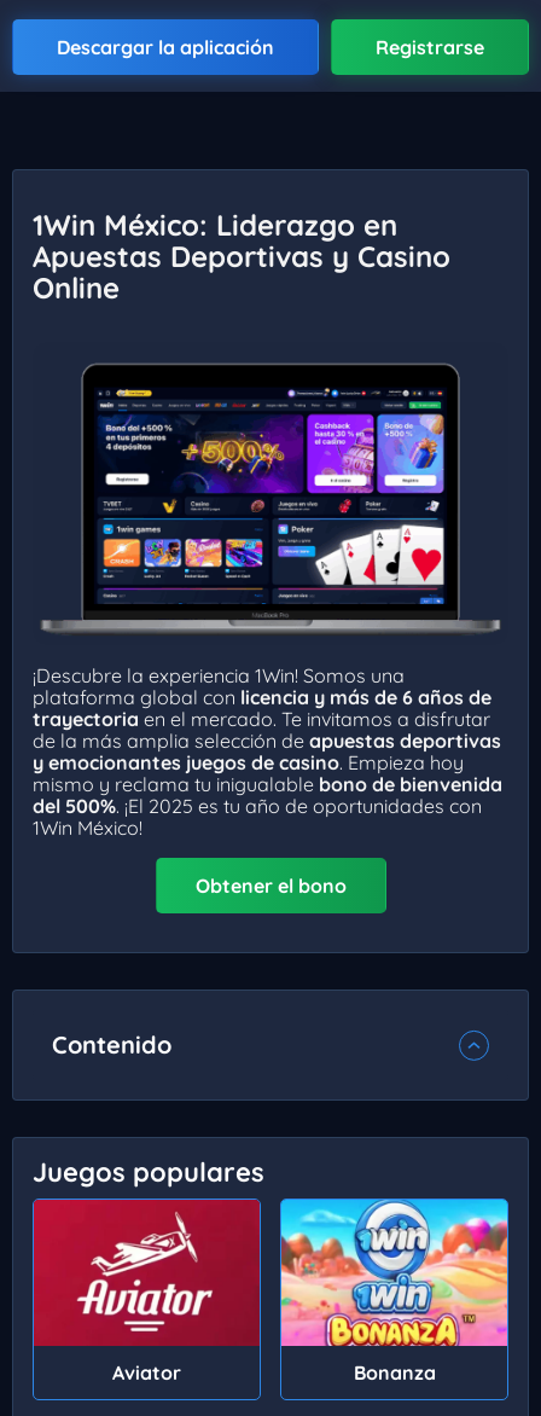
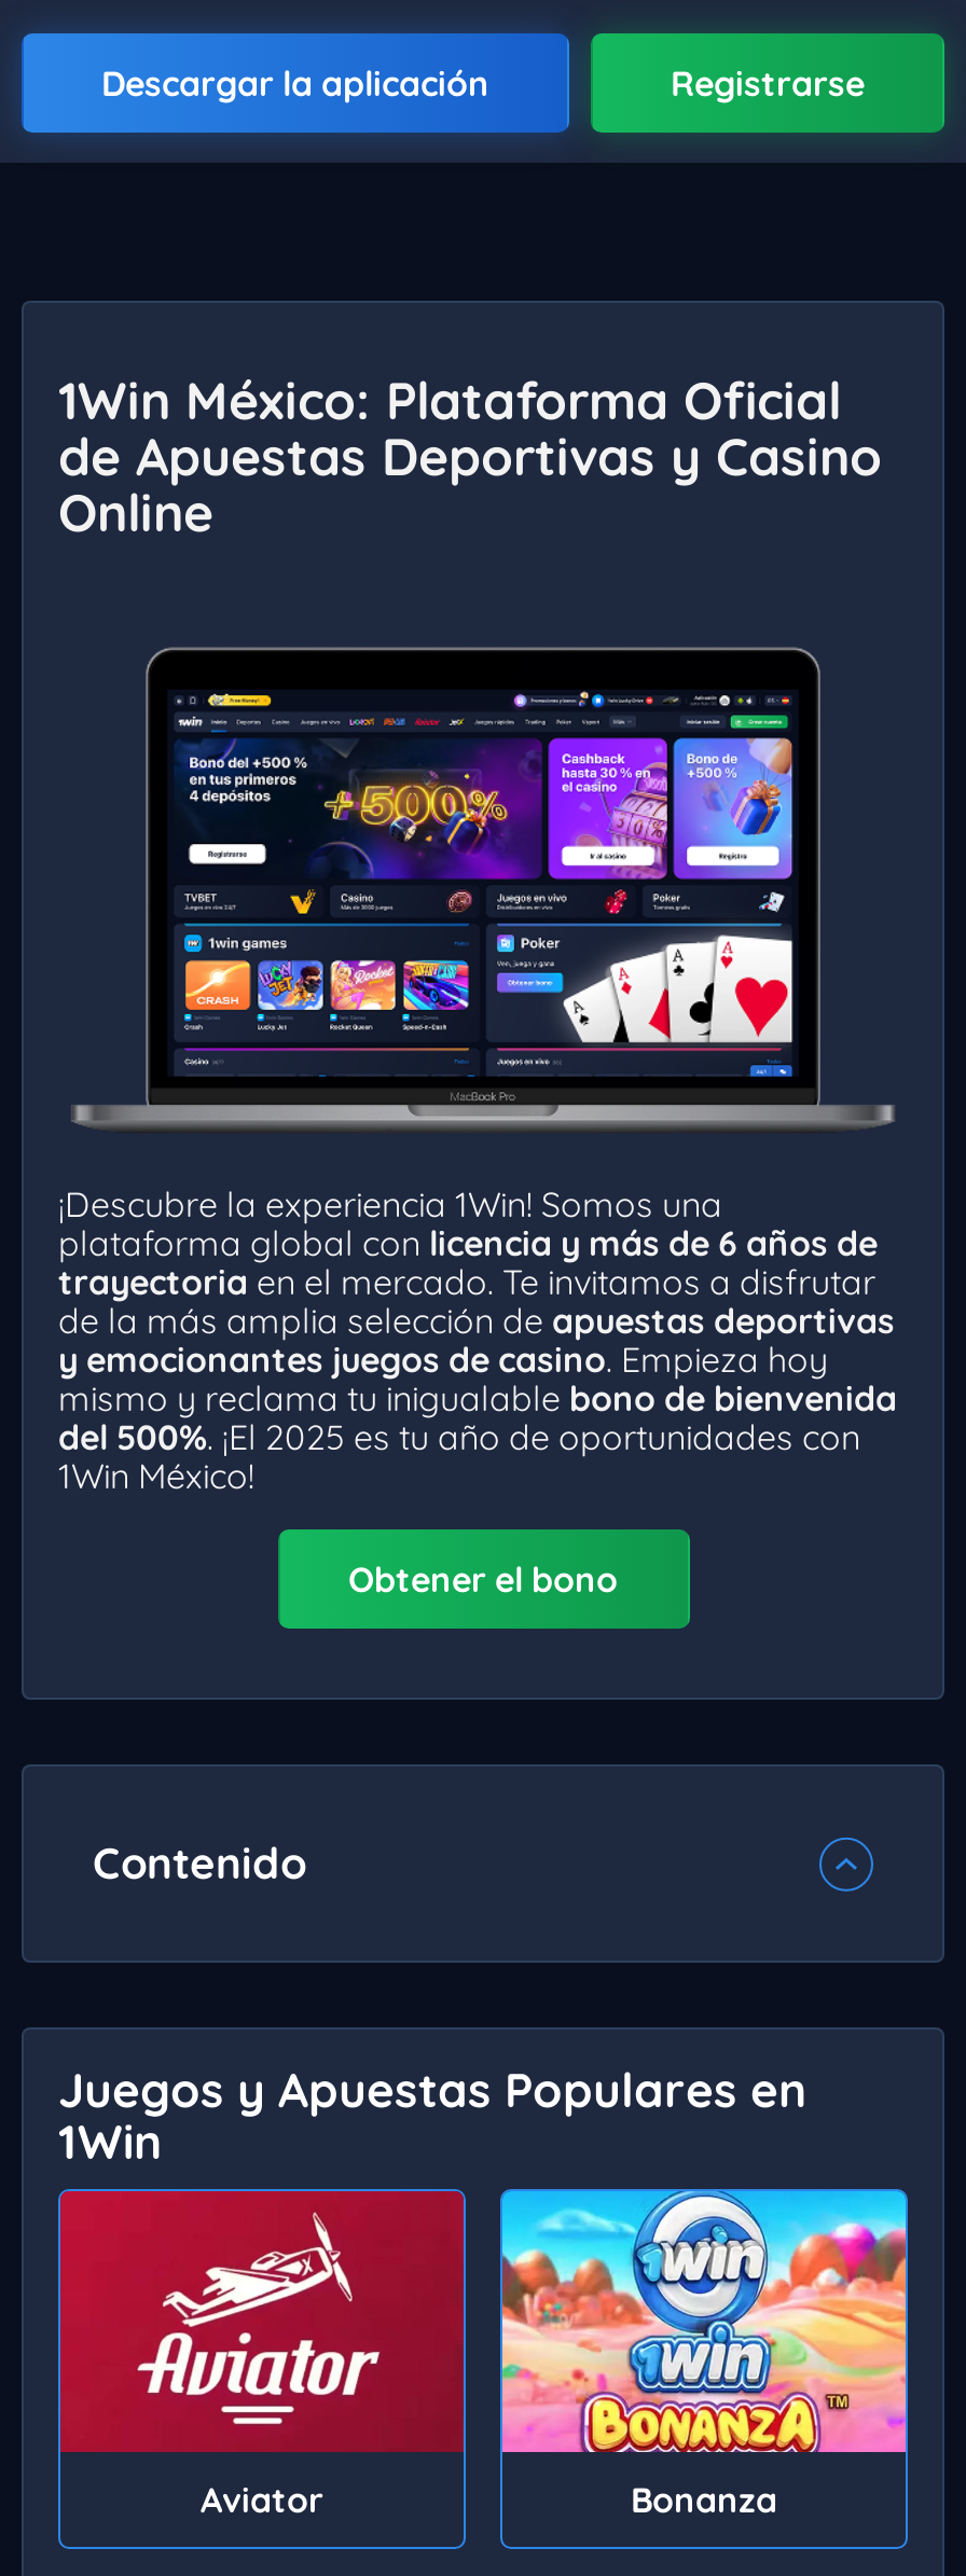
- 1Win México: Liderazgo en
- Apuestas Deportivas y Casino
+ 1Win México: Plataforma Oficial
+ de Apuestas Deportivas y Casino

- Juegos populares
+ Juegos y Apuestas Populares en
+ 1Win
